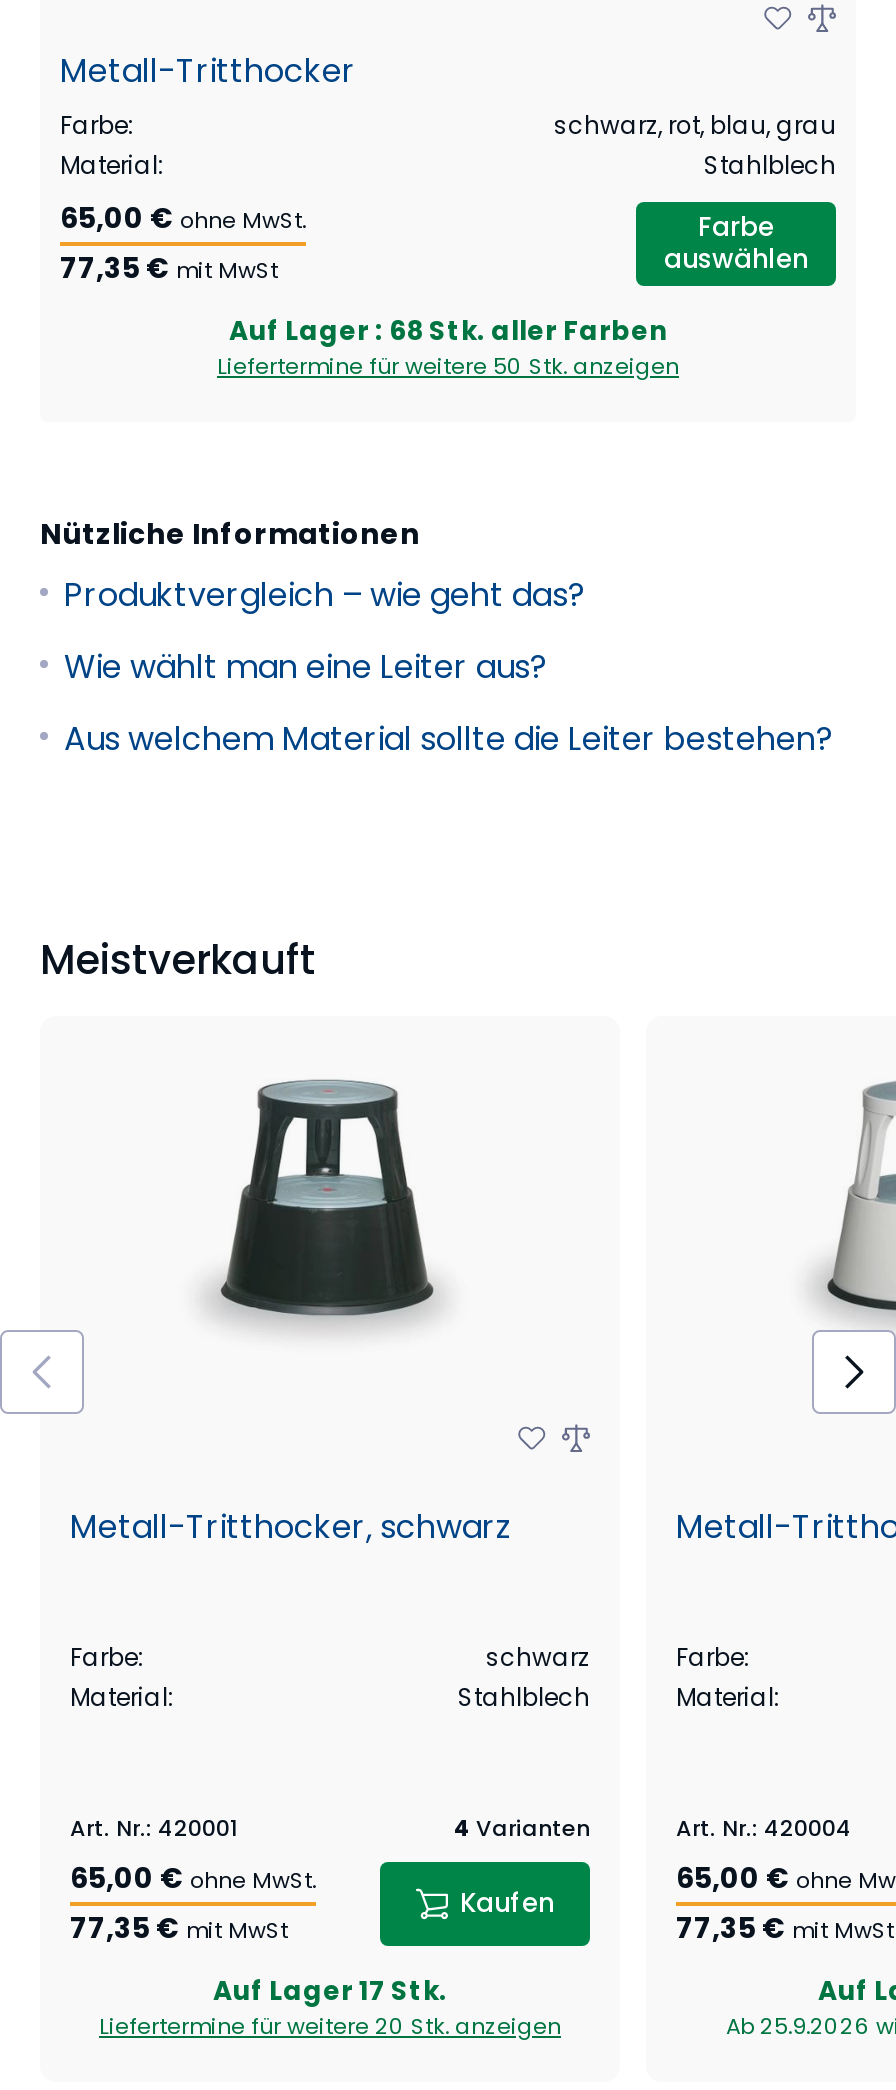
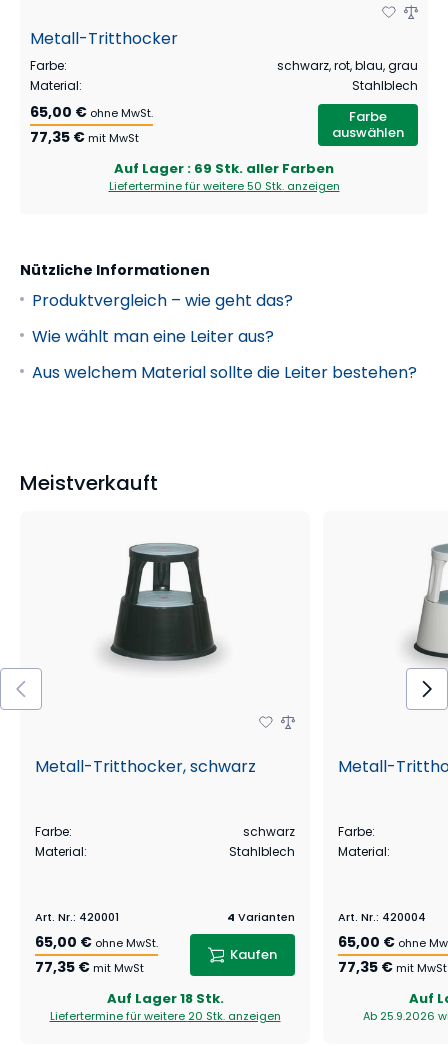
- Auf Lager : 68 Stk. aller Farben
+ Auf Lager : 69 Stk. aller Farben

- Auf Lager 17 Stk.
+ Auf Lager 18 Stk.
